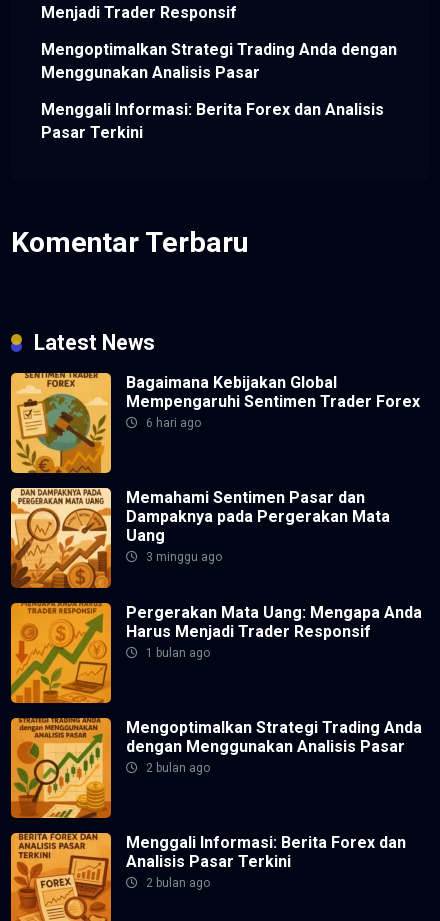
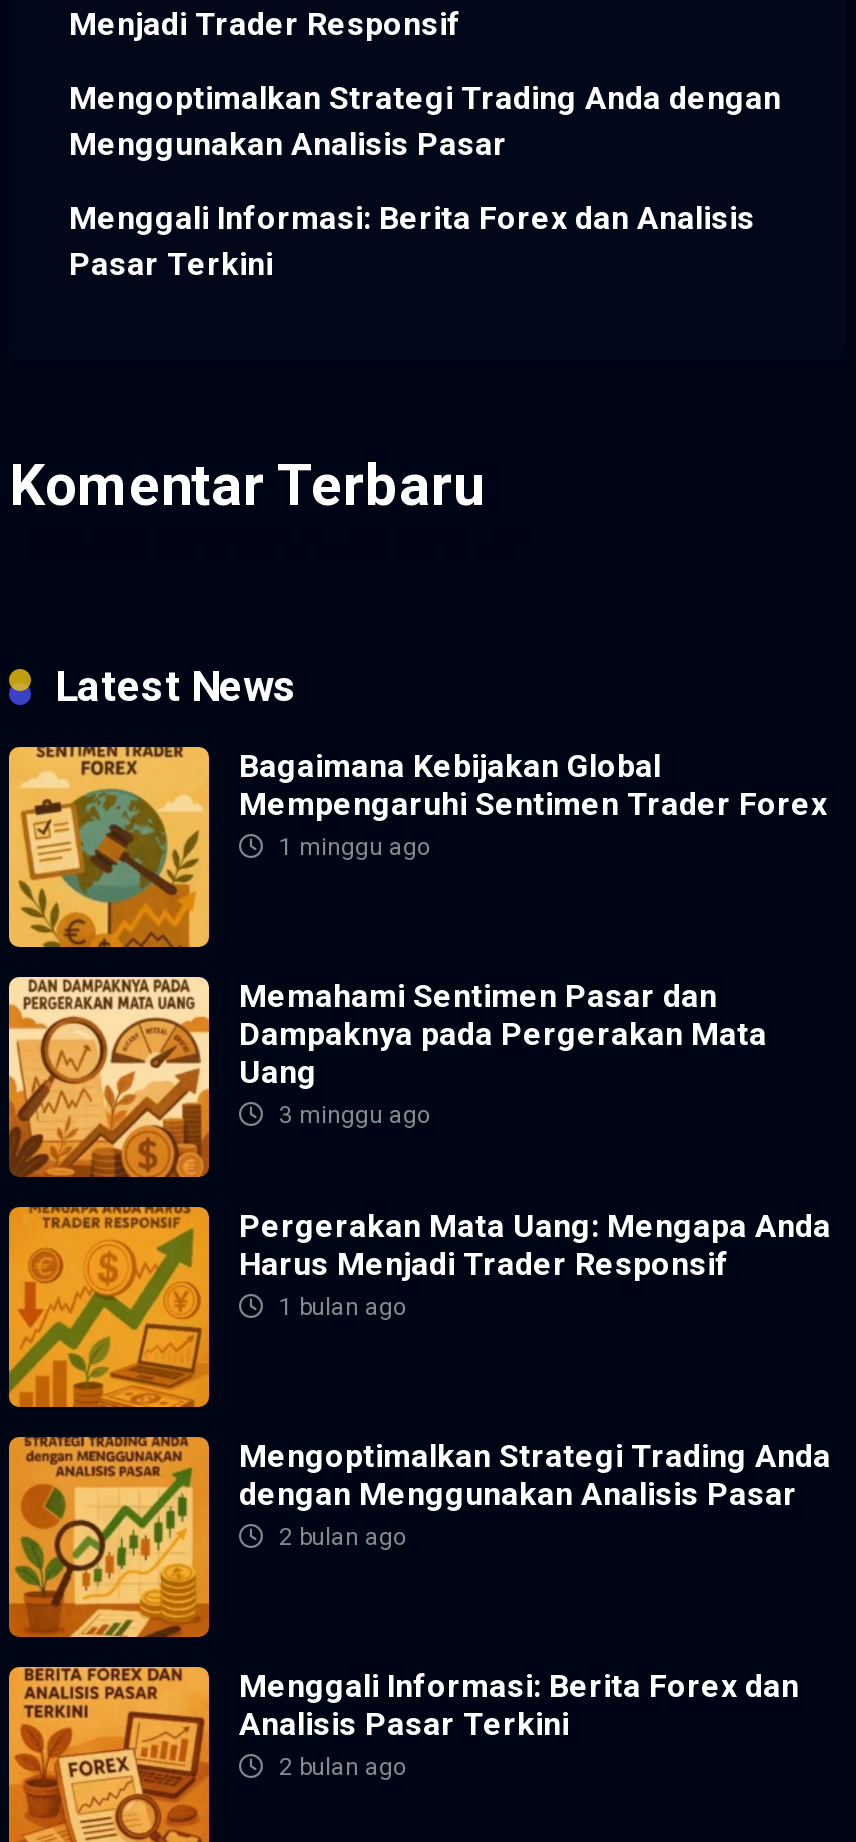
- 6 hari ago
+ 1 minggu ago
